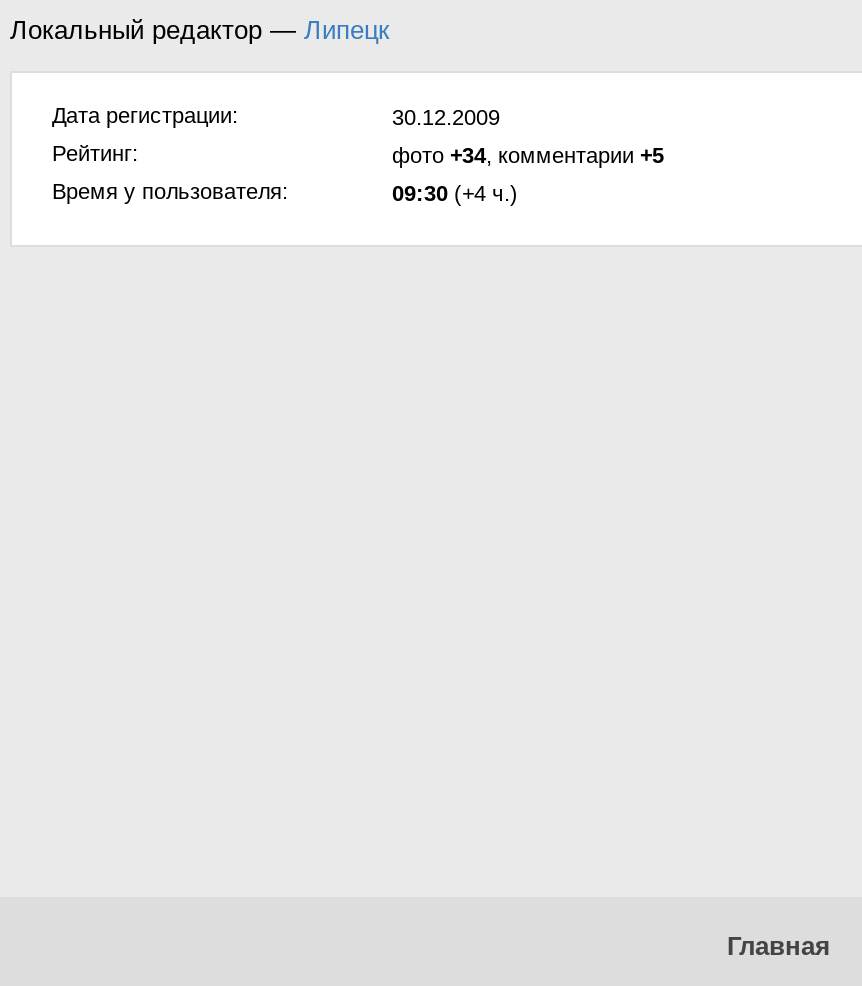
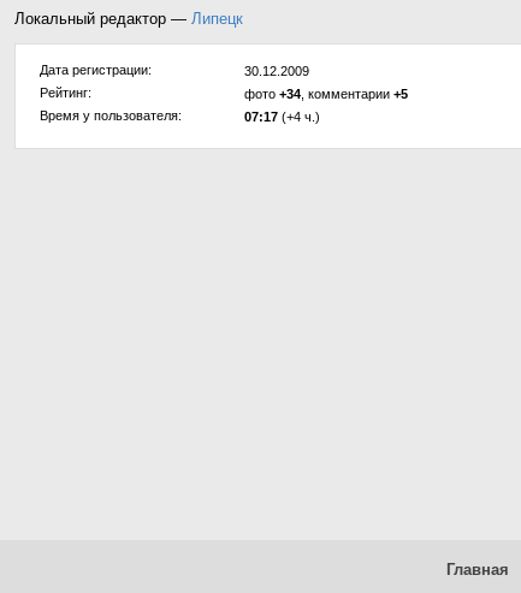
- 09:30 (+4 ч.)
+ 07:17 (+4 ч.)
